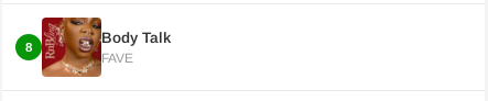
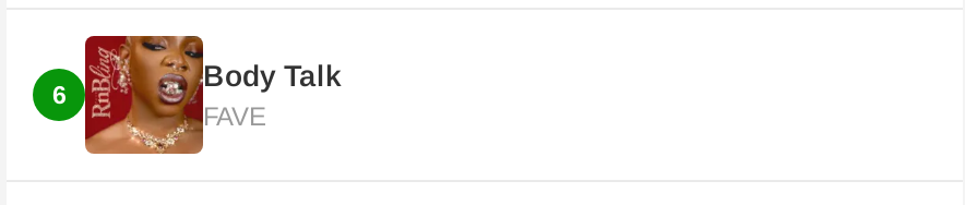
- 8
+ 6
